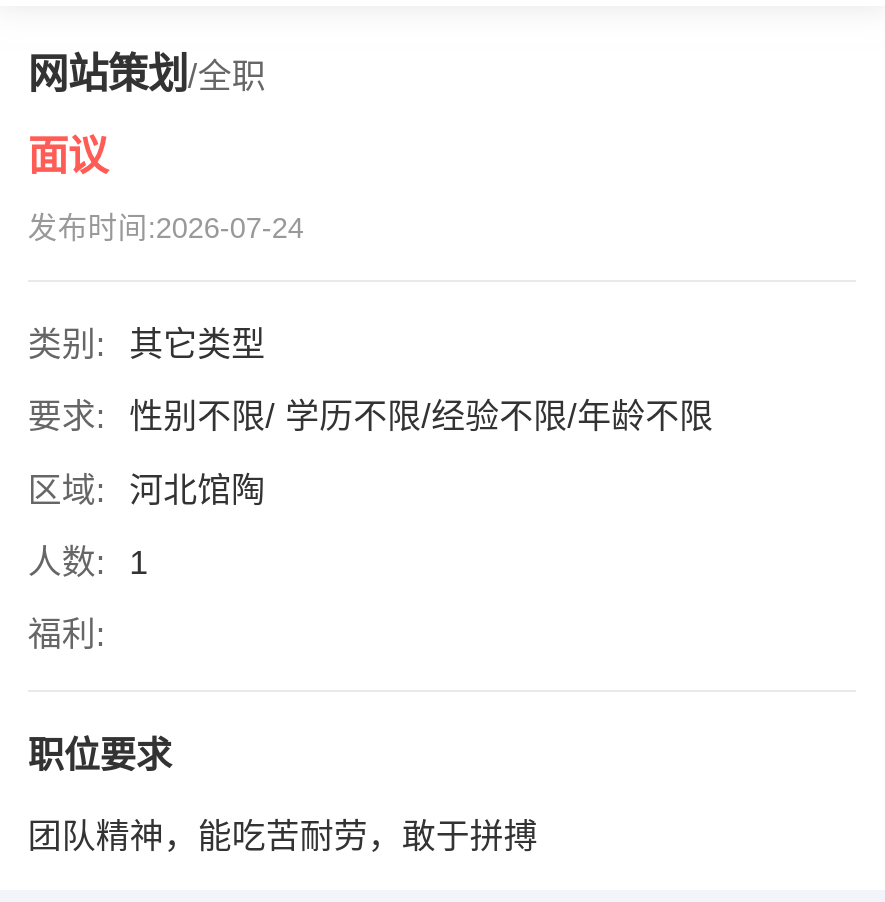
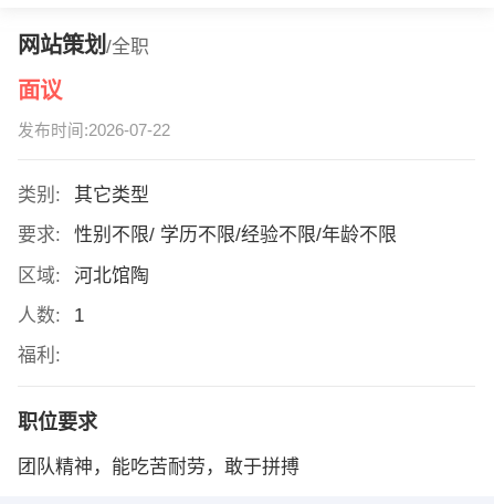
- 发布时间:2026-07-24
+ 发布时间:2026-07-22
